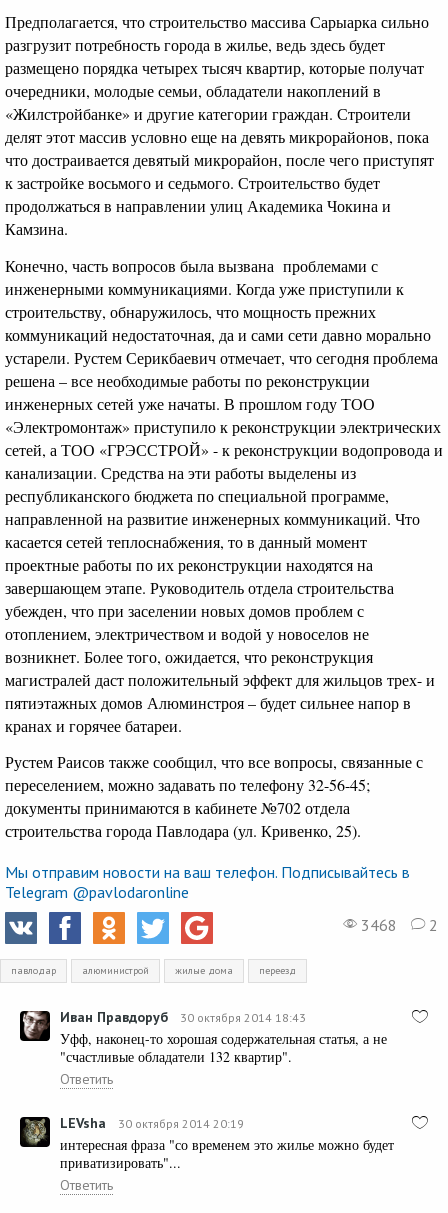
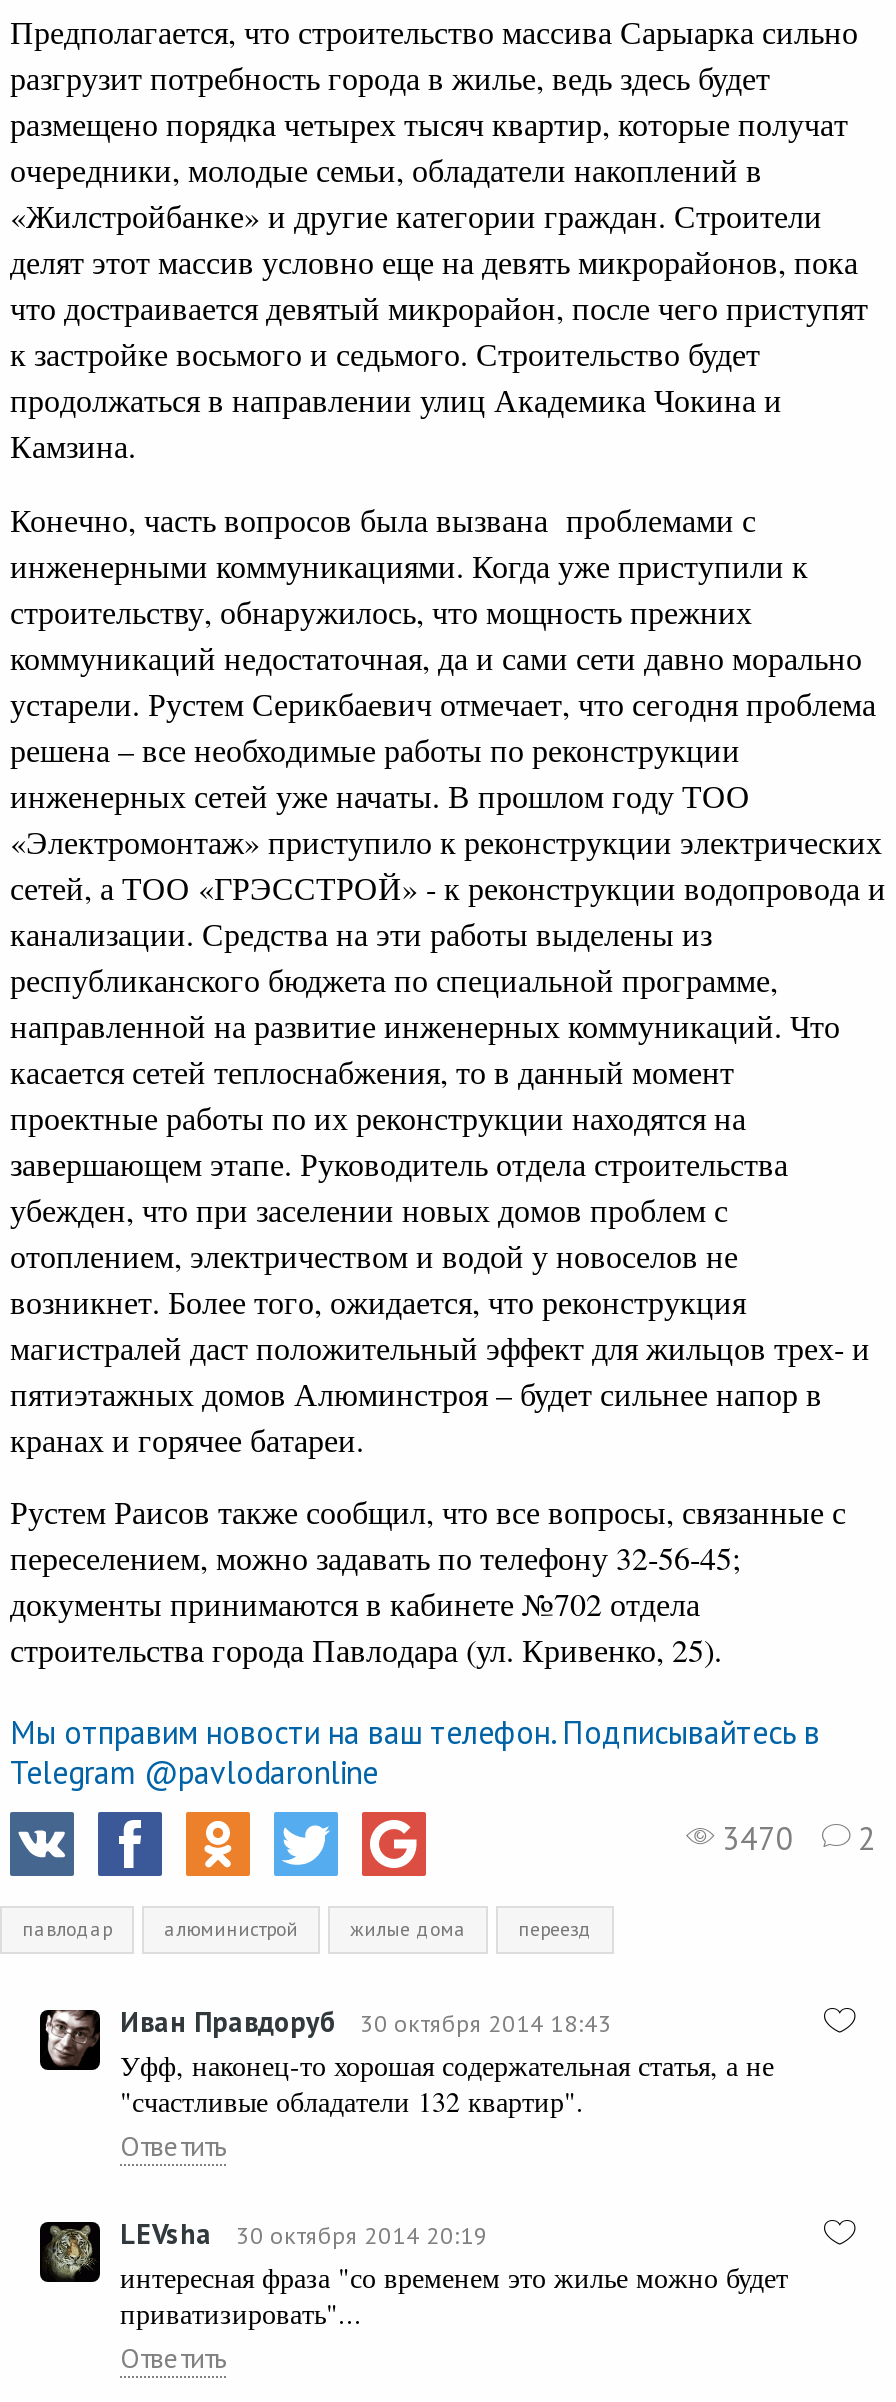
- 3468 2
+ 3470 2
